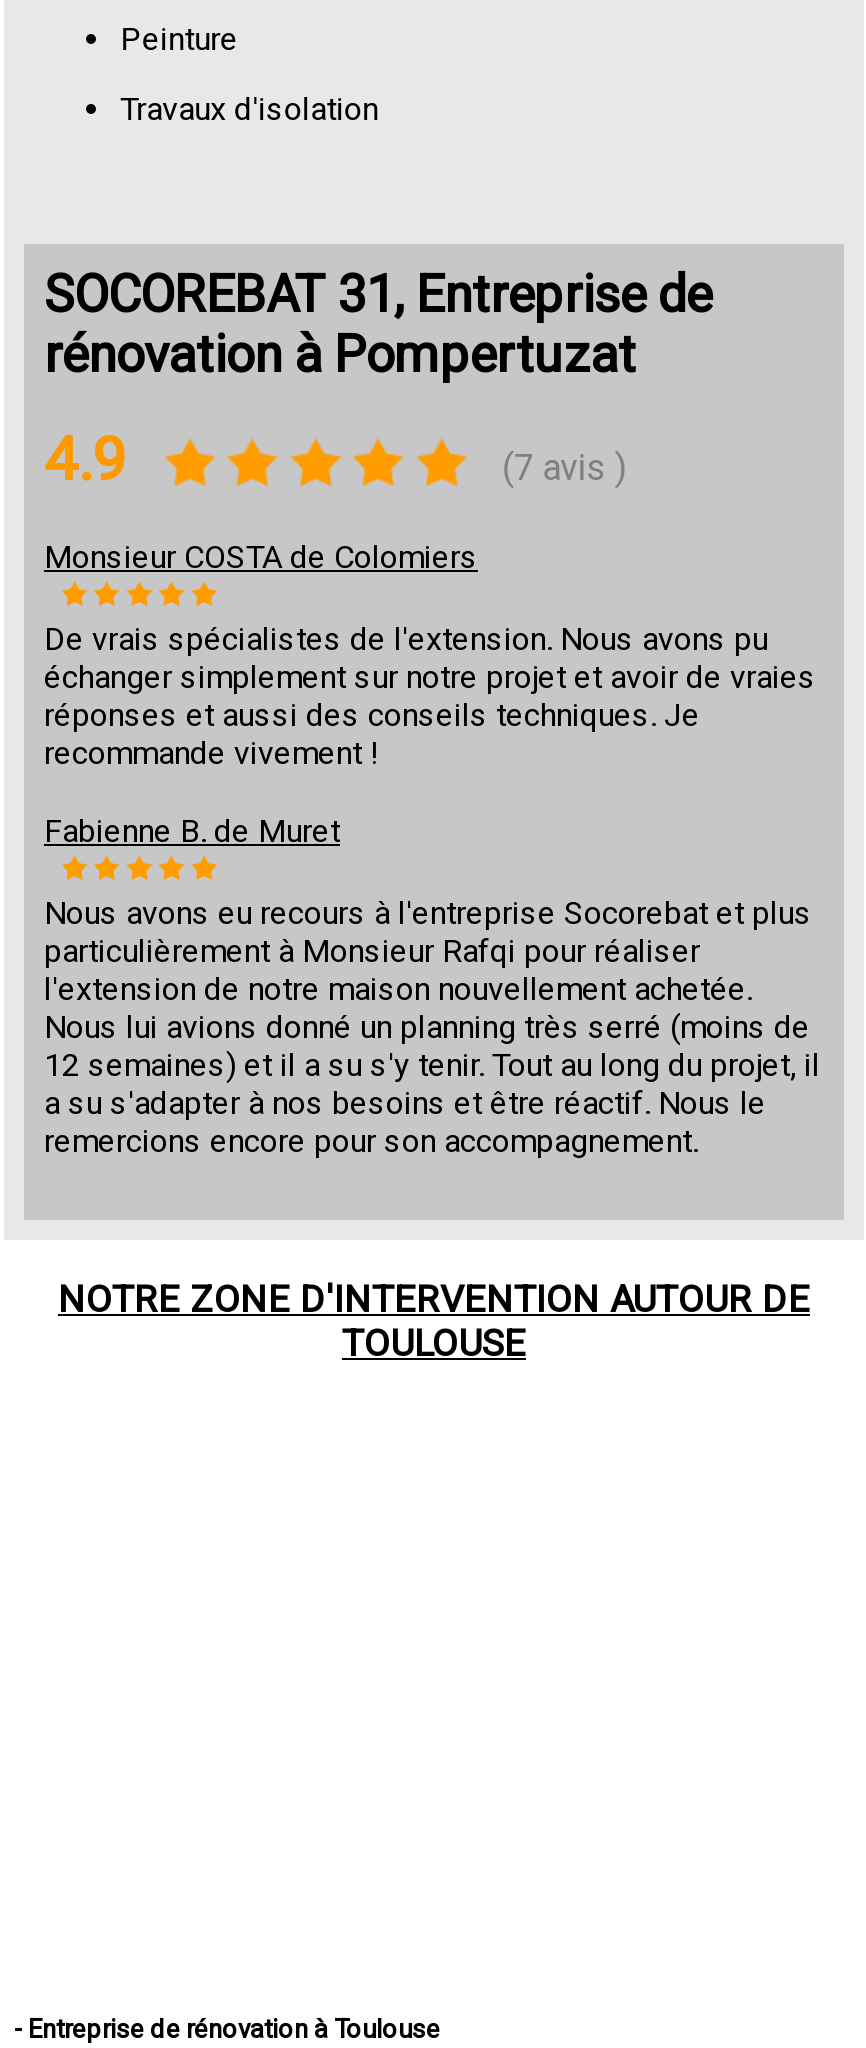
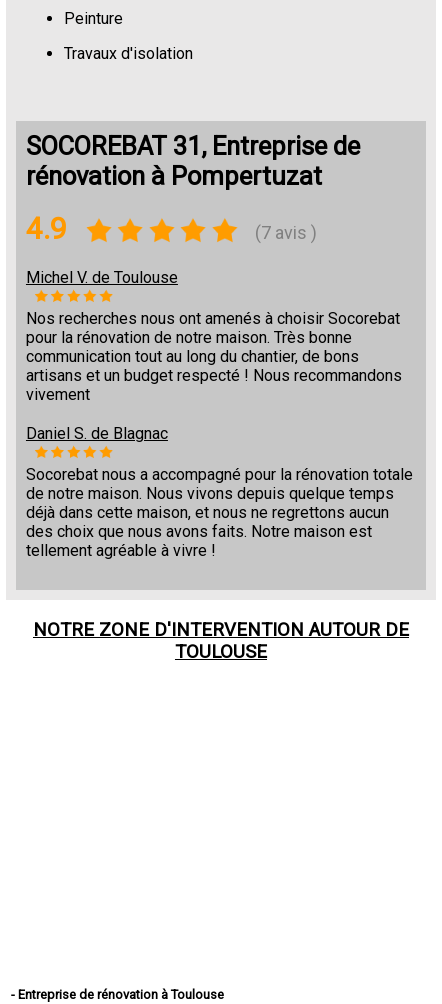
- Monsieur COSTA de Colomiers
+ Michel V. de Toulouse

- De vrais spécialistes de l'extension. Nous avons pu
- échanger simplement sur notre projet et avoir de vraies
- réponses et aussi des conseils techniques. Je
- recommande vivement !
+ Nos recherches nous ont amenés à choisir Socorebat
+ pour la rénovation de notre maison. Très bonne
+ communication tout au long du chantier, de bons
+ artisans et un budget respecté ! Nous recommandons
+ vivement

- Fabienne B. de Muret
+ Daniel S. de Blagnac

- Nous avons eu recours à l'entreprise Socorebat et plus
- particulièrement à Monsieur Rafqi pour réaliser
- l'extension de notre maison nouvellement achetée.
- Nous lui avions donné un planning très serré (moins de
- 12 semaines) et il a su s'y tenir. Tout au long du projet, il
- a su s'adapter à nos besoins et être réactif. Nous le
- remercions encore pour son accompagnement.
+ Socorebat nous a accompagné pour la rénovation totale
+ de notre maison. Nous vivons depuis quelque temps
+ déjà dans cette maison, et nous ne regrettons aucun
+ des choix que nous avons faits. Notre maison est
+ tellement agréable à vivre !
